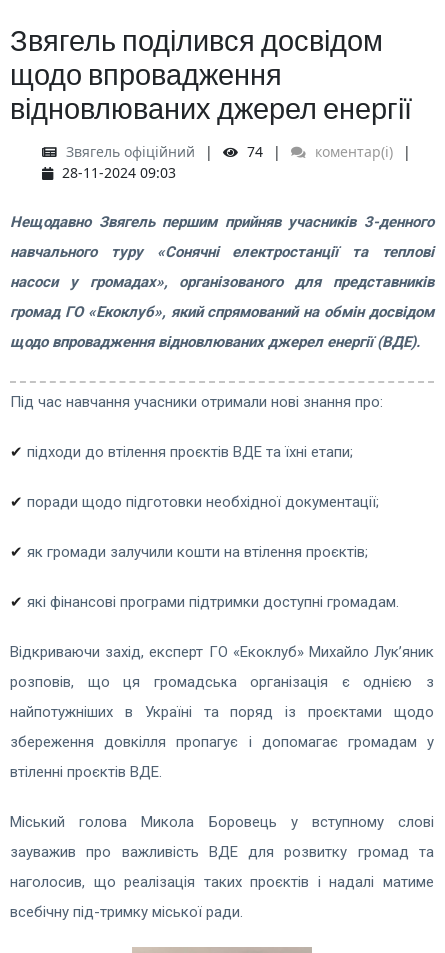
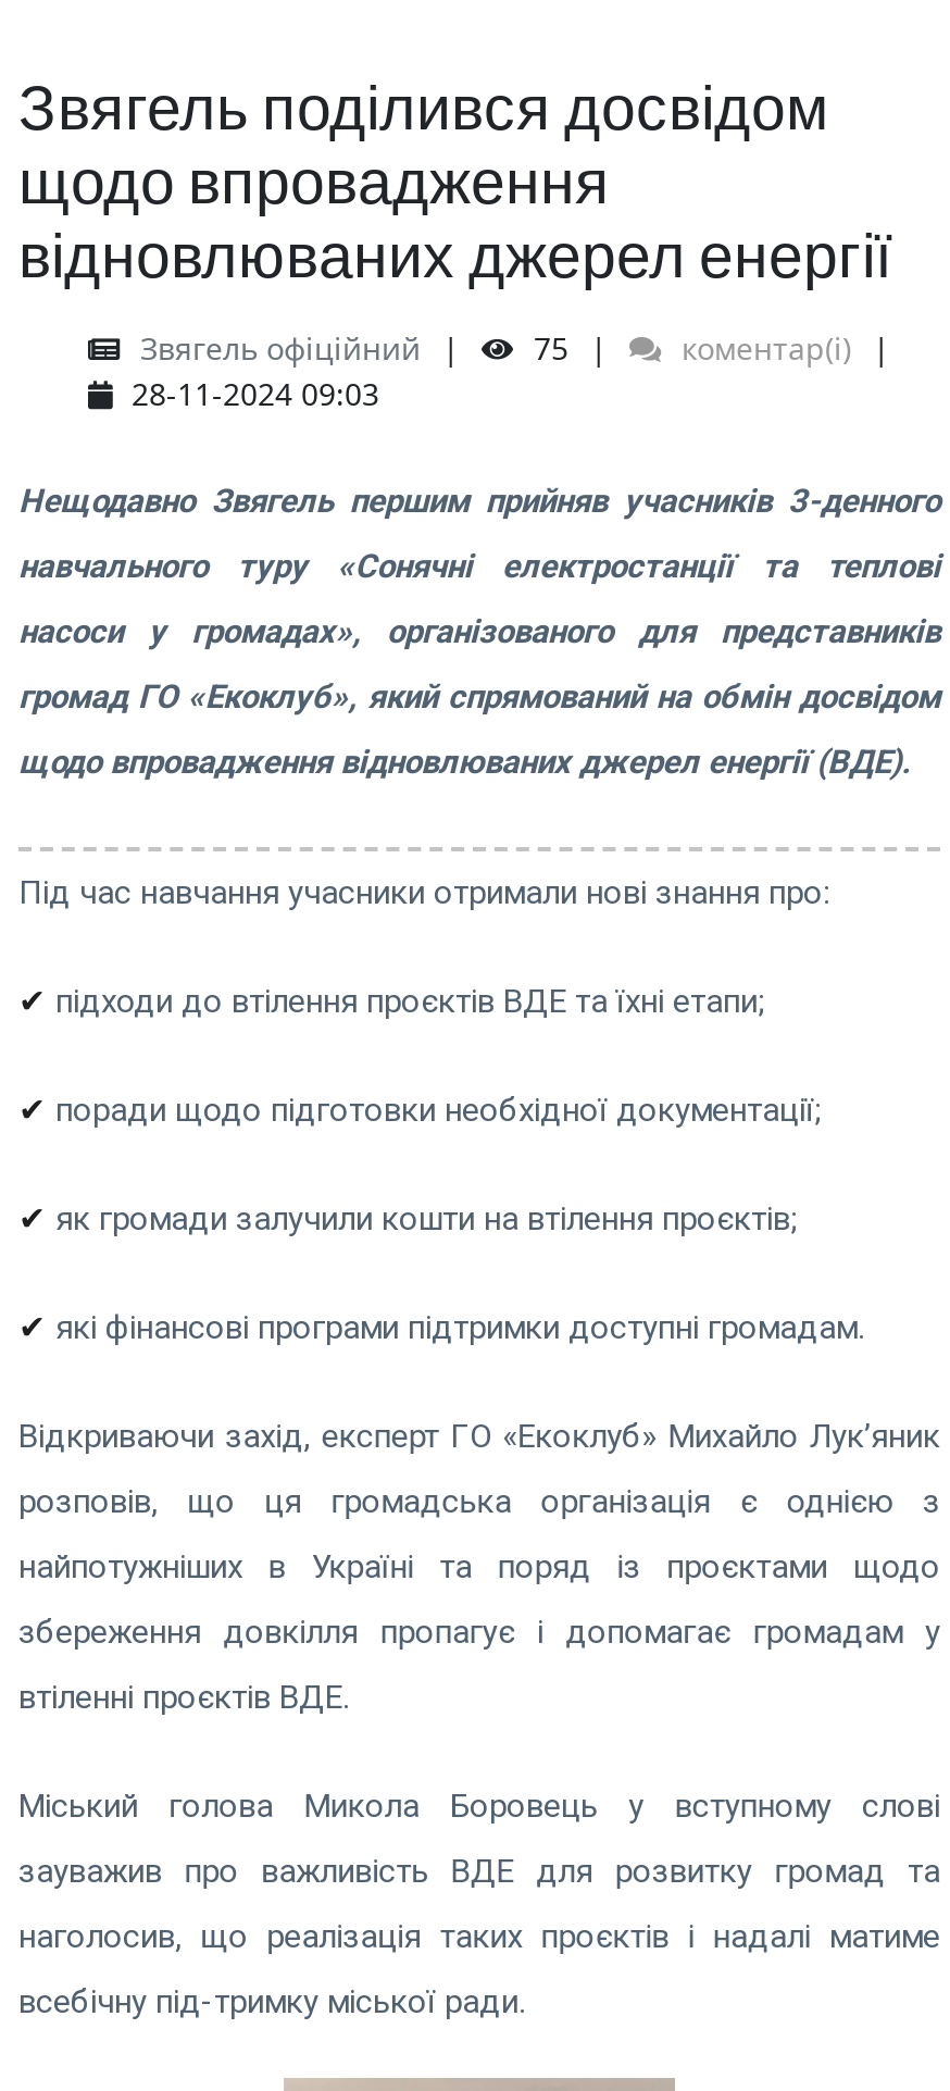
- 74
+ 75
